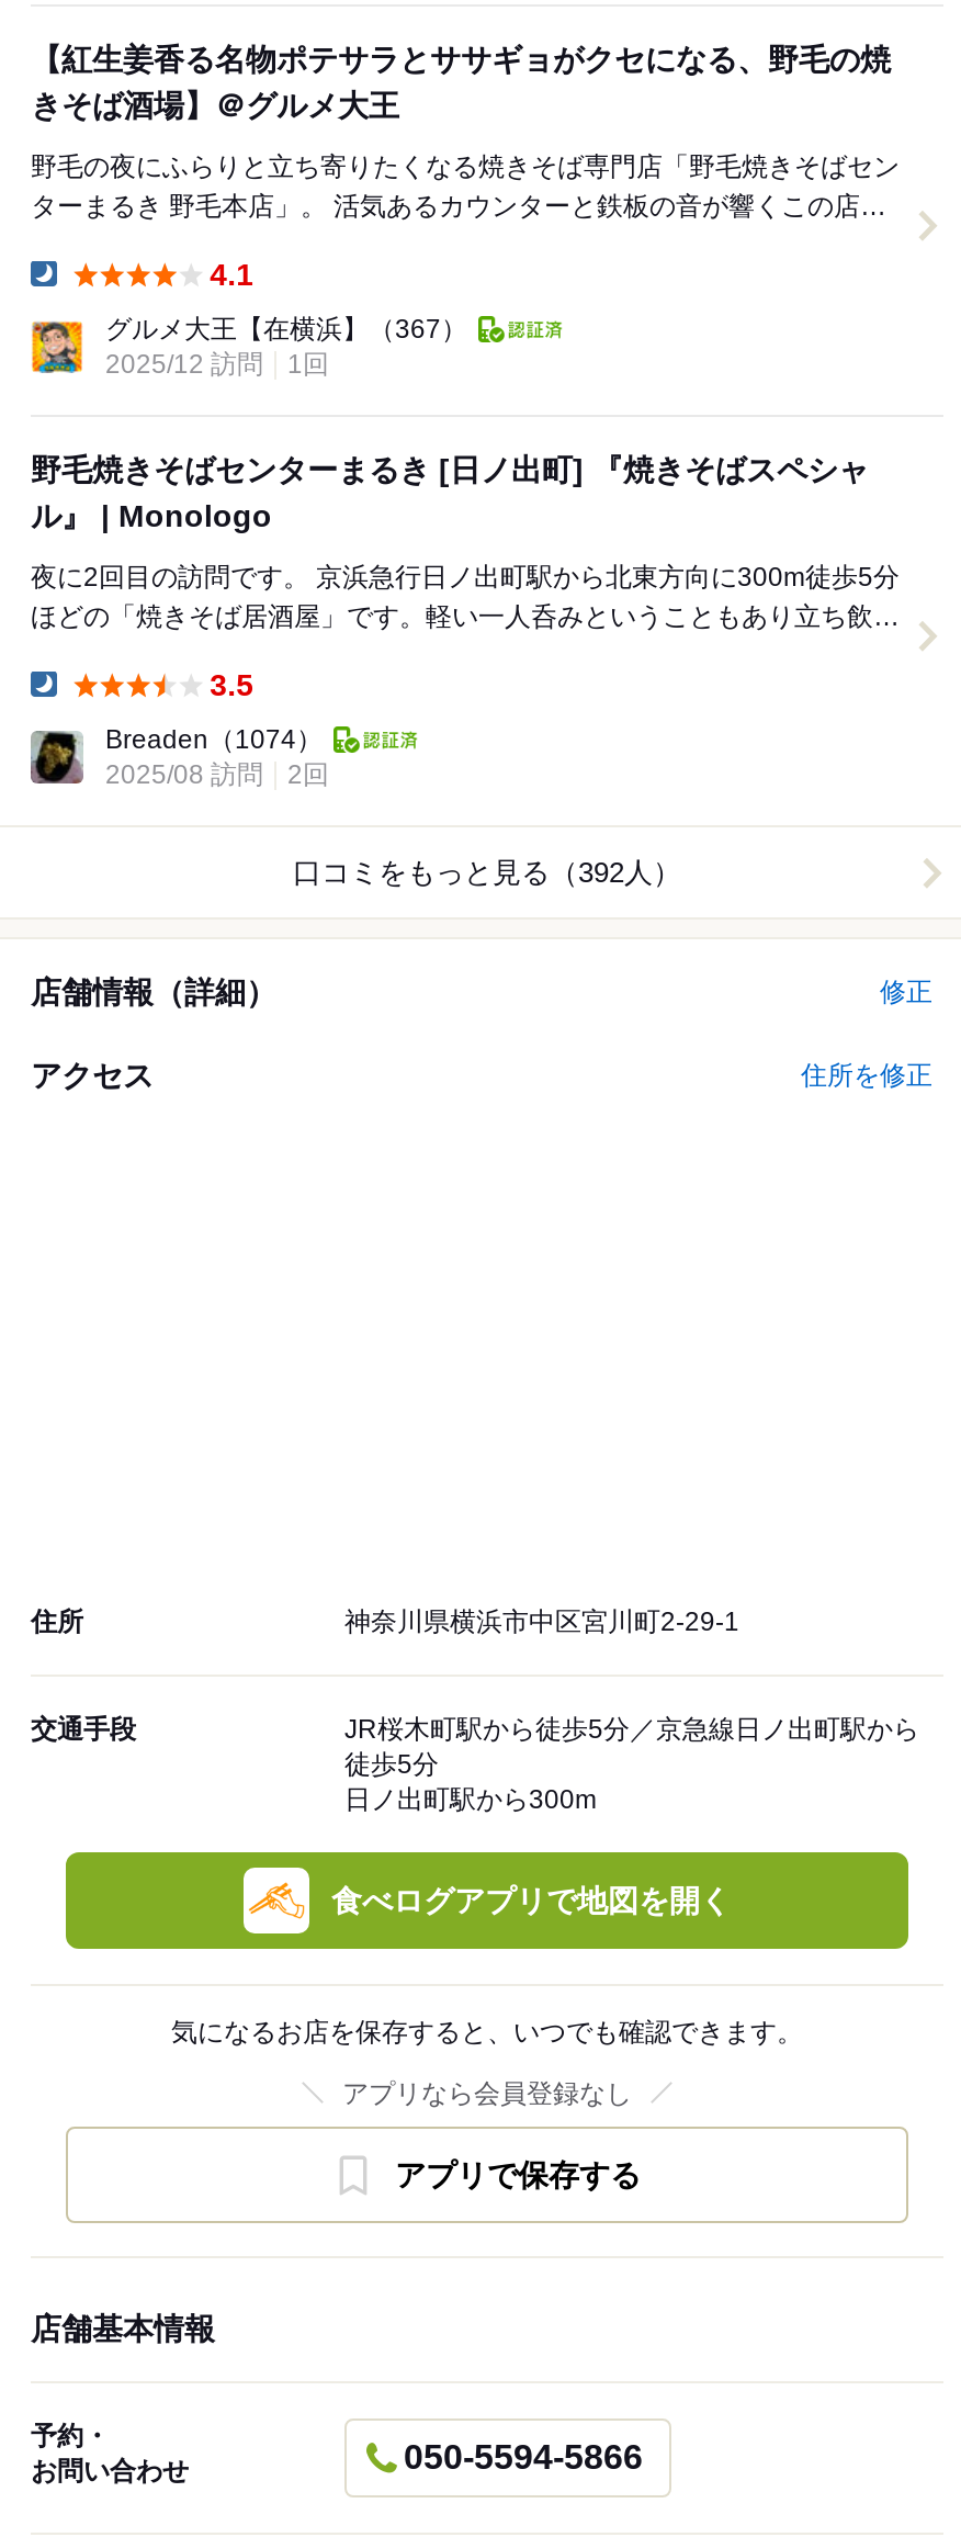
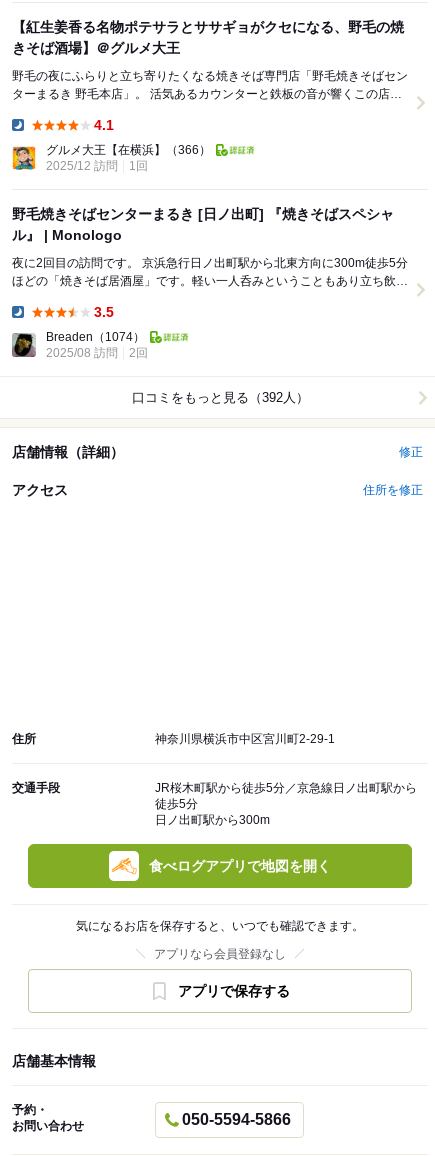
- グルメ大王【在横浜】（367）
+ グルメ大王【在横浜】（366）
